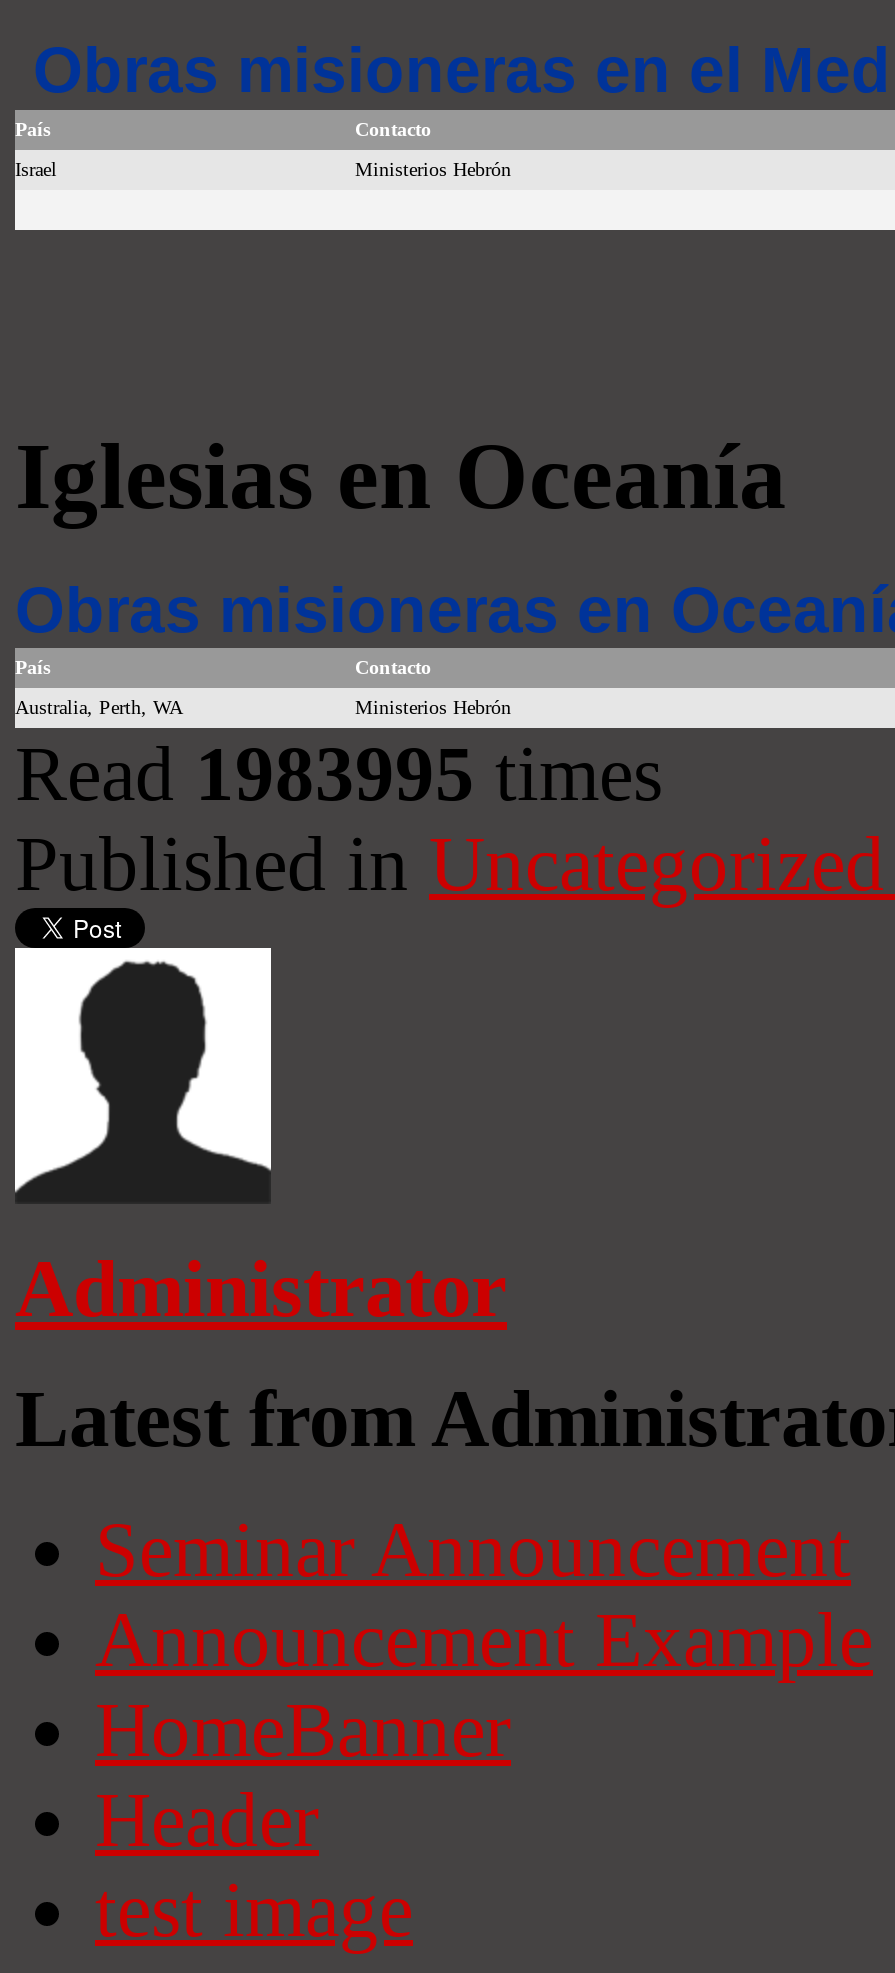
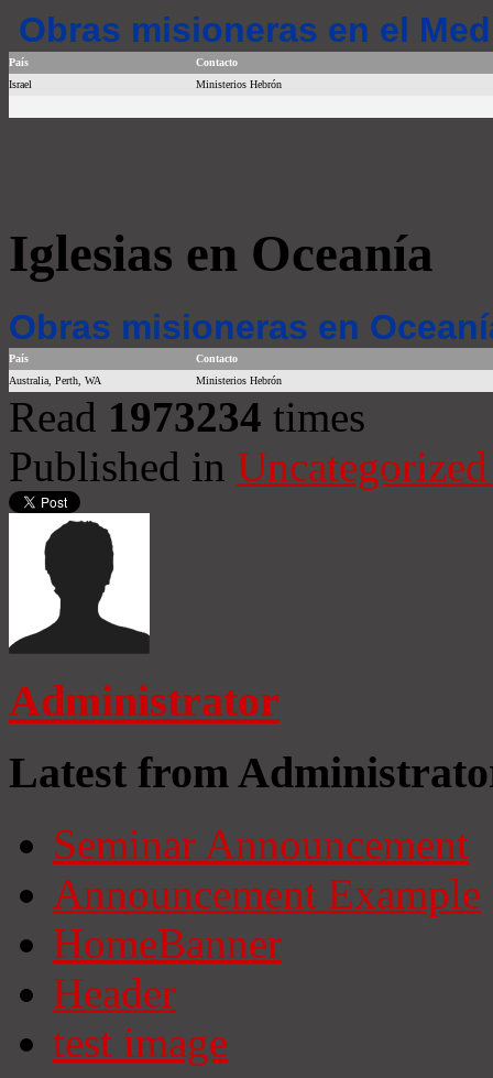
- Read 1983995 times
+ Read 1973234 times
